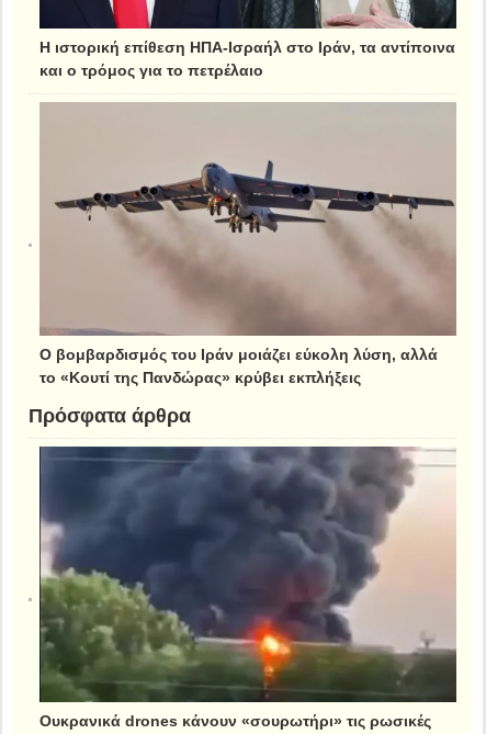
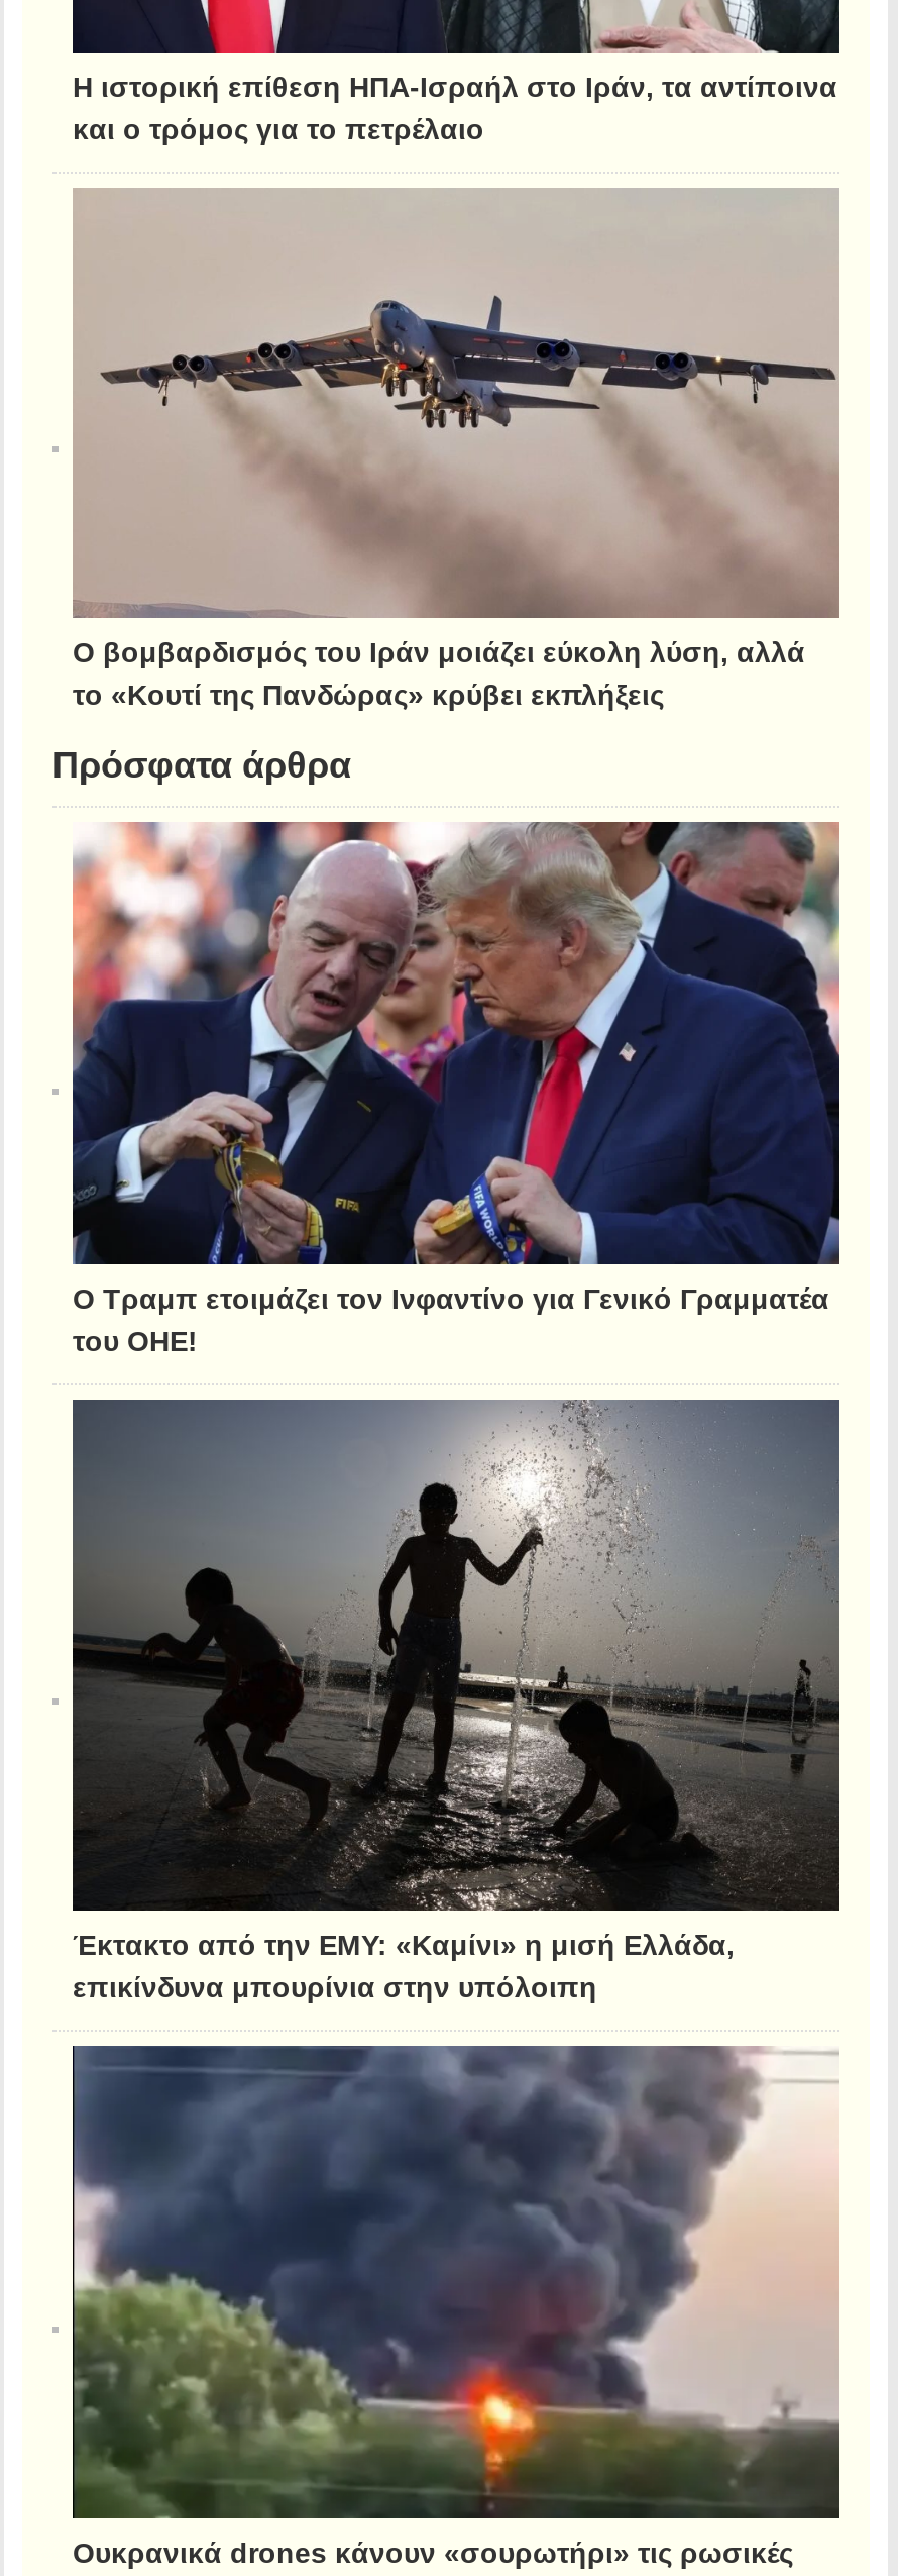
+ [image]
+ Ο Τραμπ ετοιμάζει τον Ινφαντίνο για Γενικό Γραμματέα
+ του ΟΗΕ!

+ [image]
+ Έκτακτο από την ΕΜΥ: «Καμίνι» η μισή Ελλάδα,
+ επικίνδυνα μπουρίνια στην υπόλοιπη
